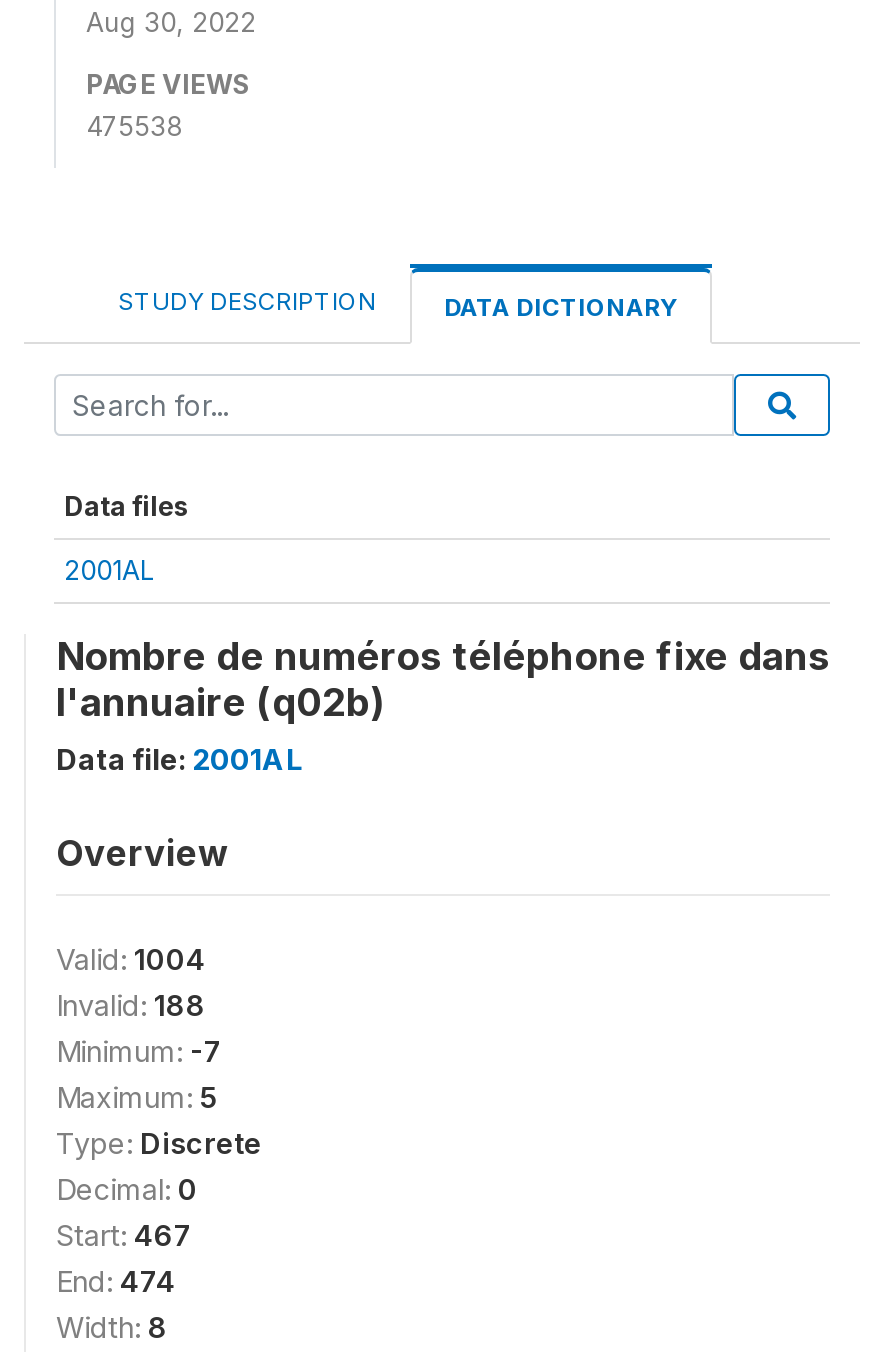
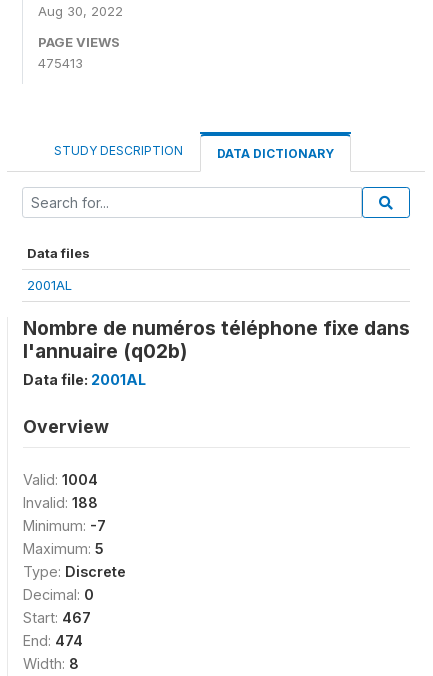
- 475538
+ 475413
